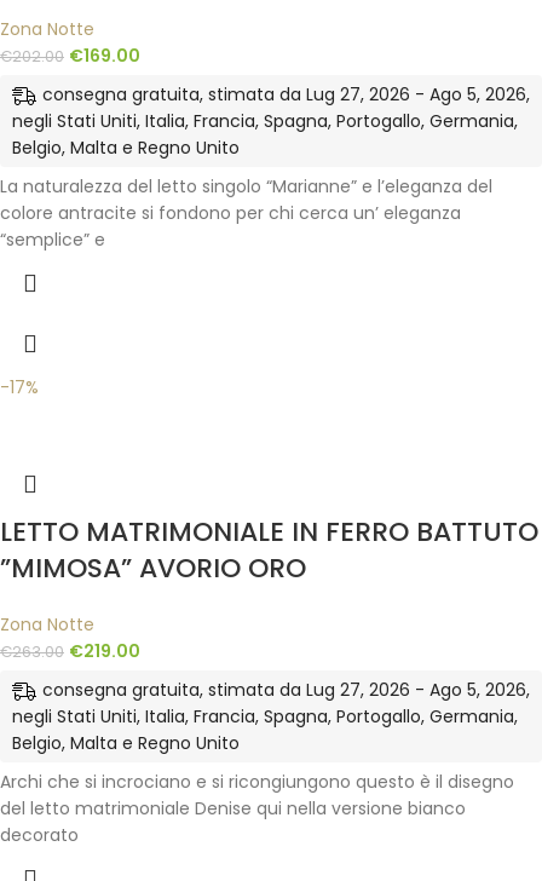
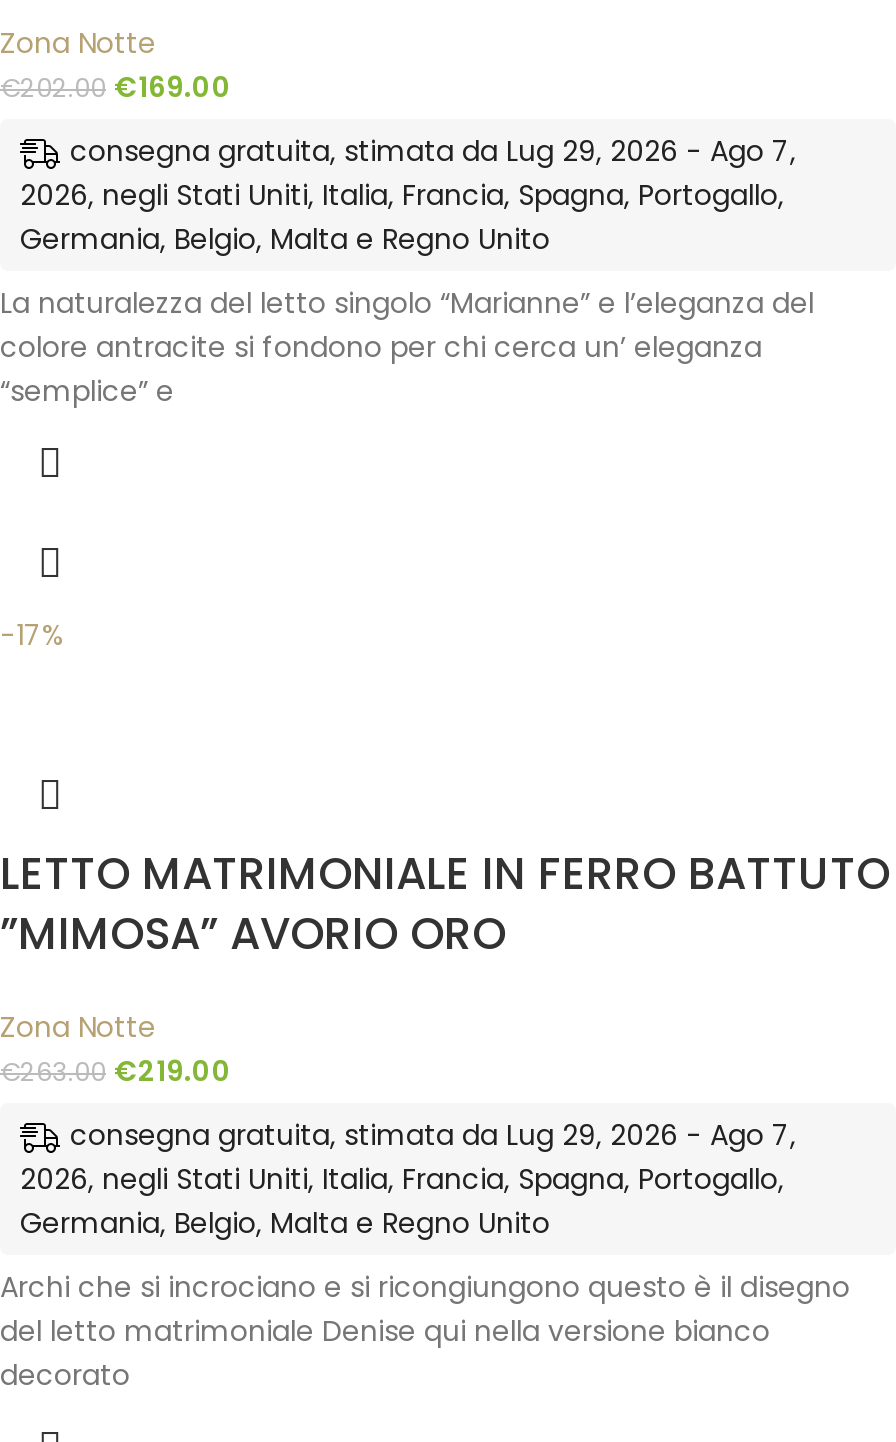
- consegna gratuita, stimata da Lug 27, 2026 - Ago 5, 2026,
- negli Stati Uniti, Italia, Francia, Spagna, Portogallo, Germania,
- Belgio, Malta e Regno Unito
+ consegna gratuita, stimata da Lug 29, 2026 - Ago 7,
+ 2026, negli Stati Uniti, Italia, Francia, Spagna, Portogallo,
+ Germania, Belgio, Malta e Regno Unito

- consegna gratuita, stimata da Lug 27, 2026 - Ago 5, 2026,
- negli Stati Uniti, Italia, Francia, Spagna, Portogallo, Germania,
- Belgio, Malta e Regno Unito
+ consegna gratuita, stimata da Lug 29, 2026 - Ago 7,
+ 2026, negli Stati Uniti, Italia, Francia, Spagna, Portogallo,
+ Germania, Belgio, Malta e Regno Unito
